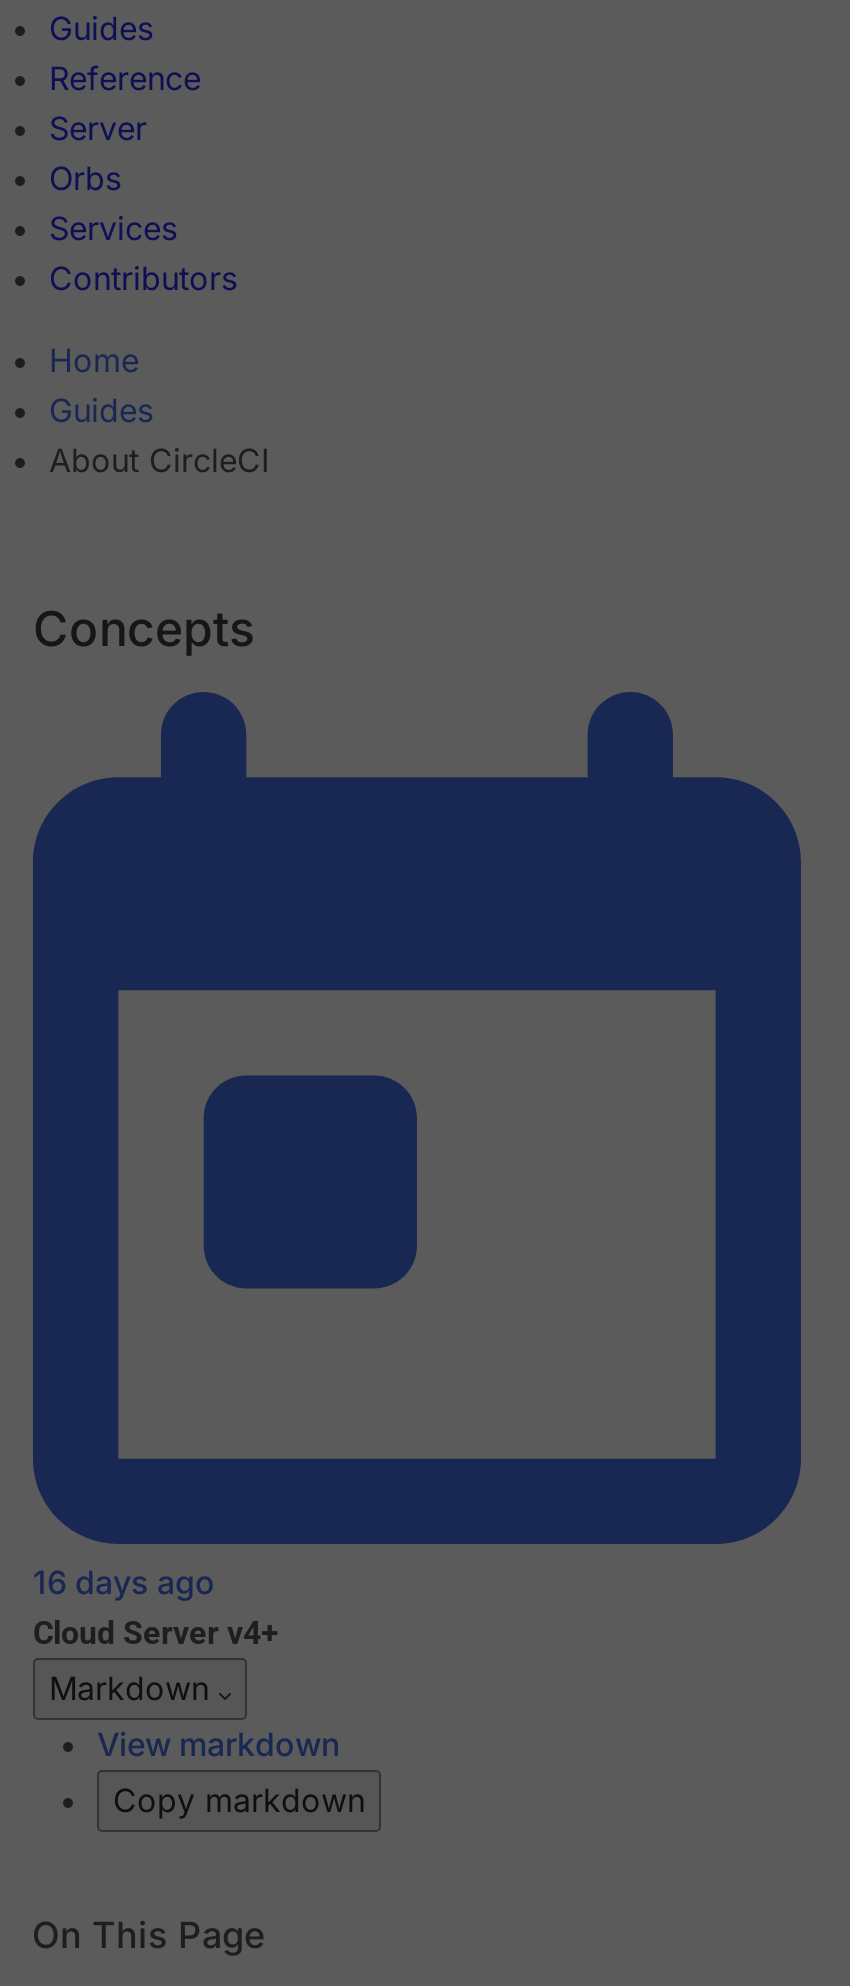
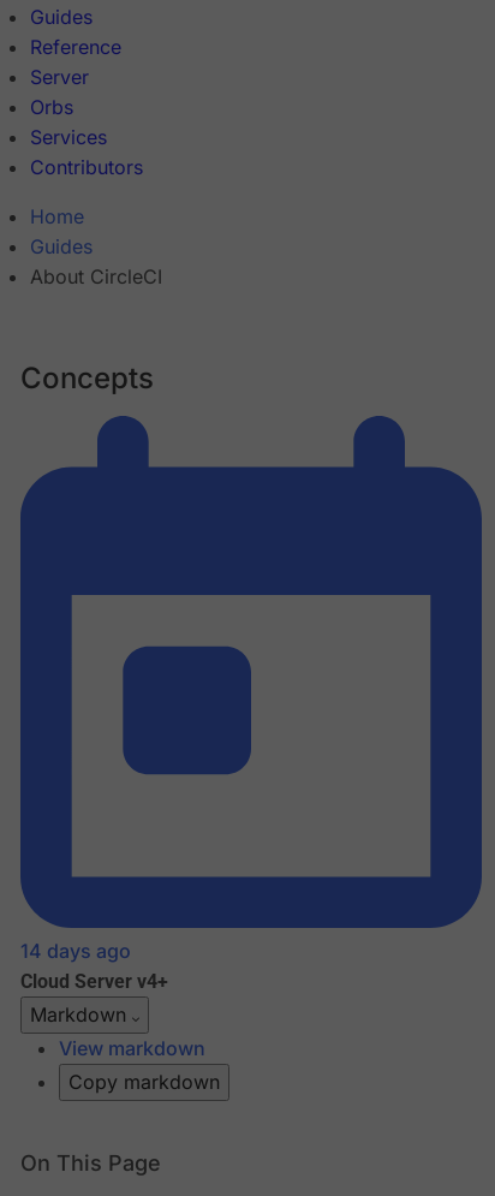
- 16 days ago
+ 14 days ago
